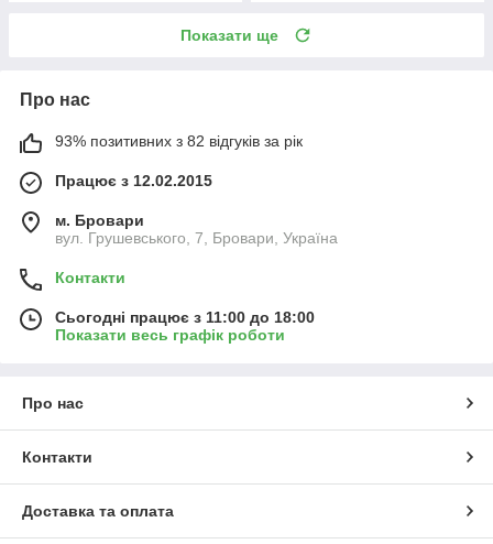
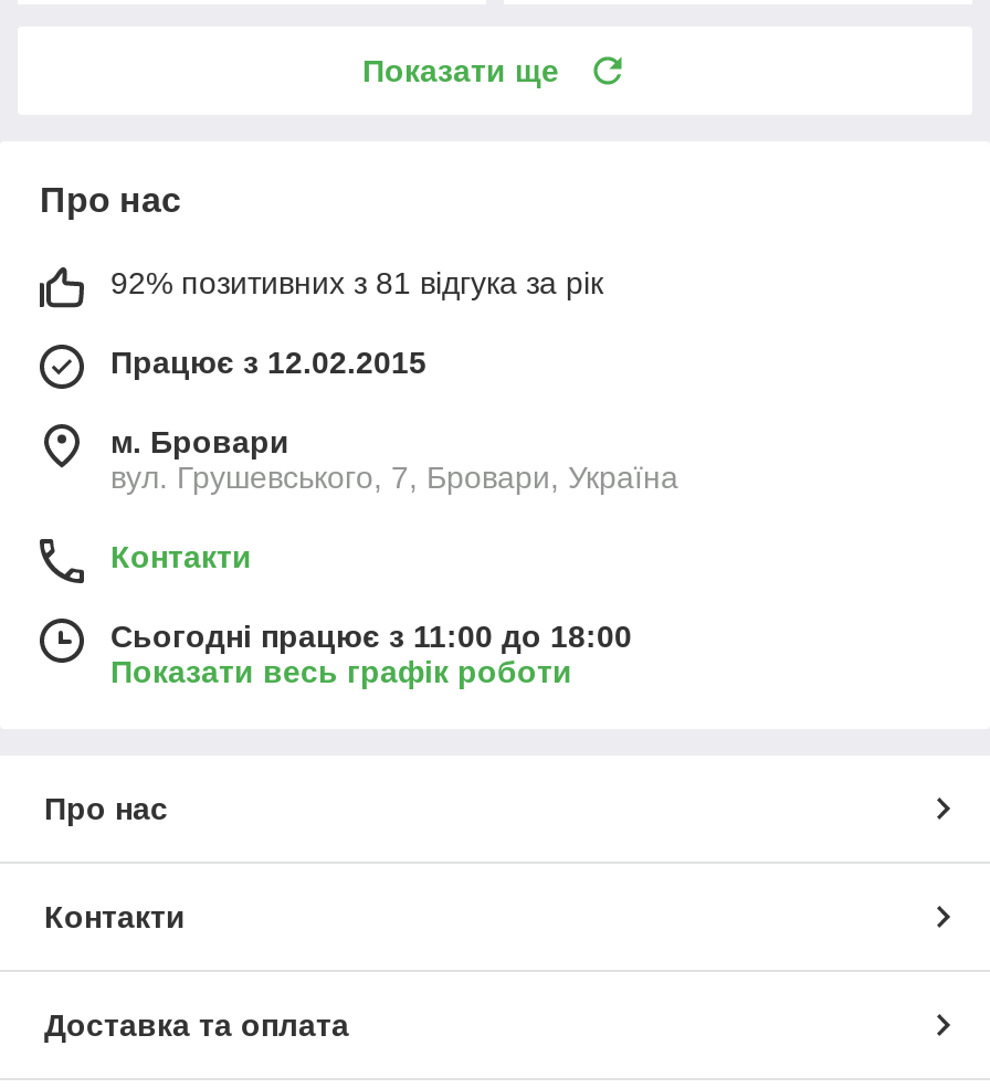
- 93% позитивних з 82 відгуків за рік
+ 92% позитивних з 81 відгука за рік
